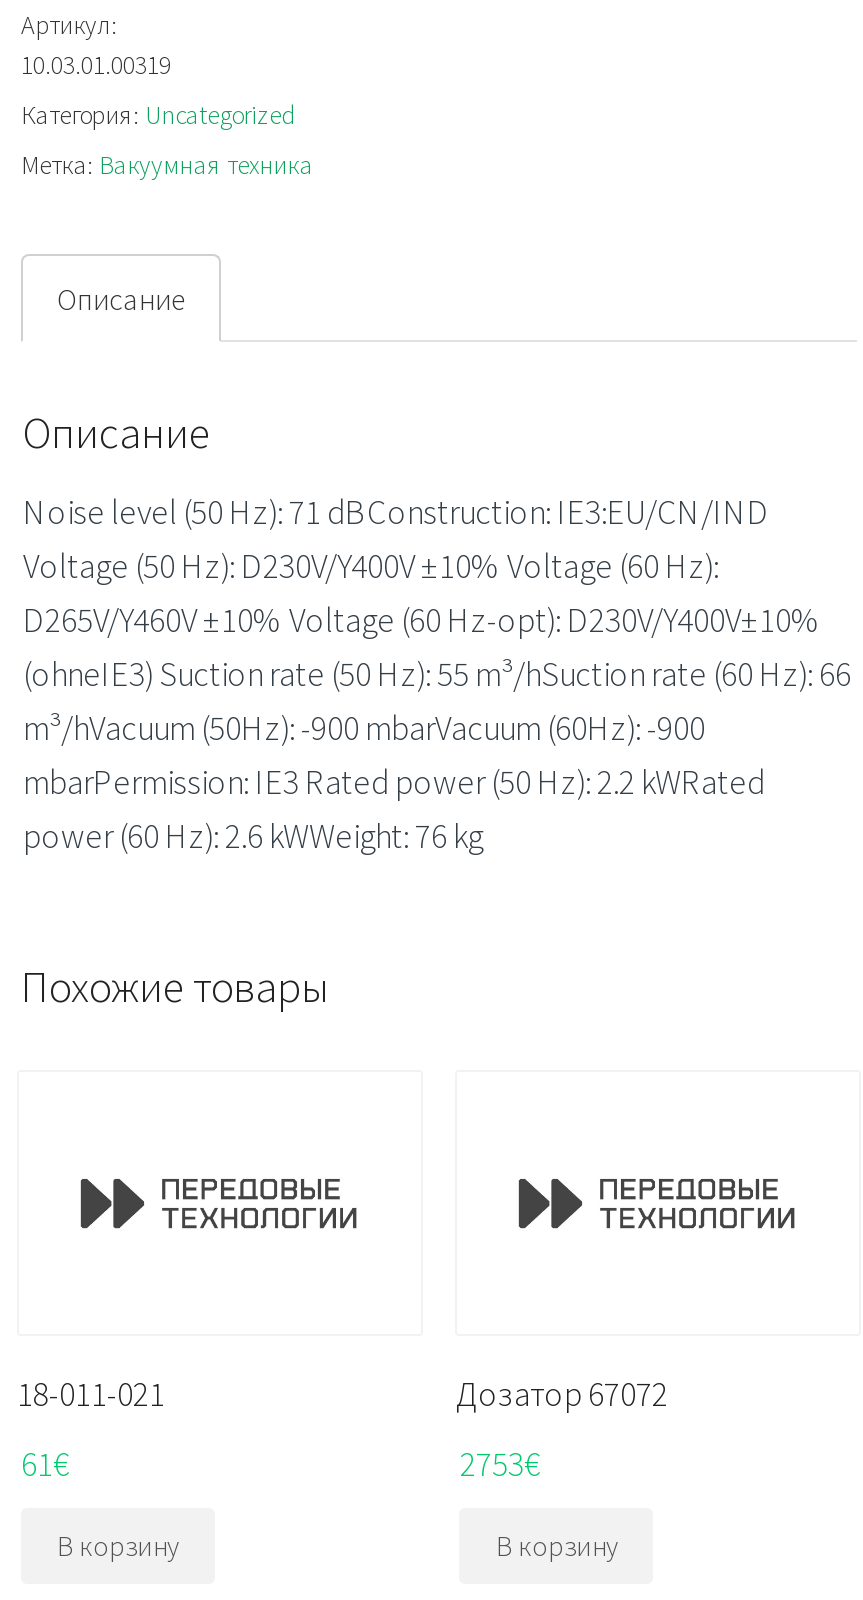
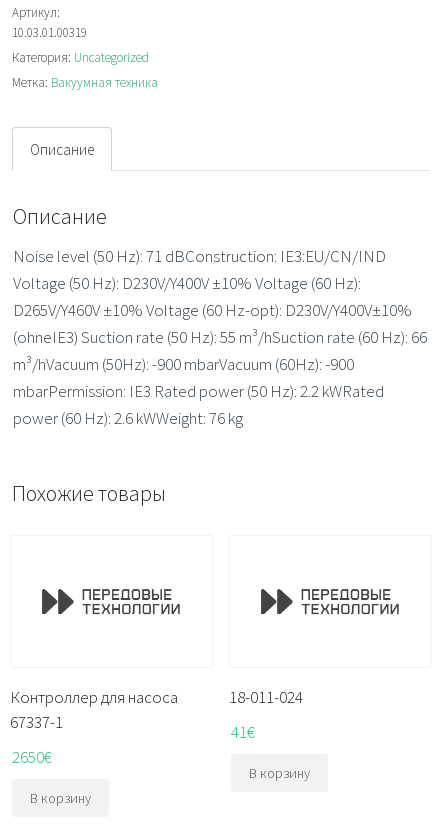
- 18-011-021
+ Контроллер для насоса
+ 67337-1

- Дозатор 67072
+ 18-011-024

- 61€
+ 2650€

- 2753€
+ 41€
